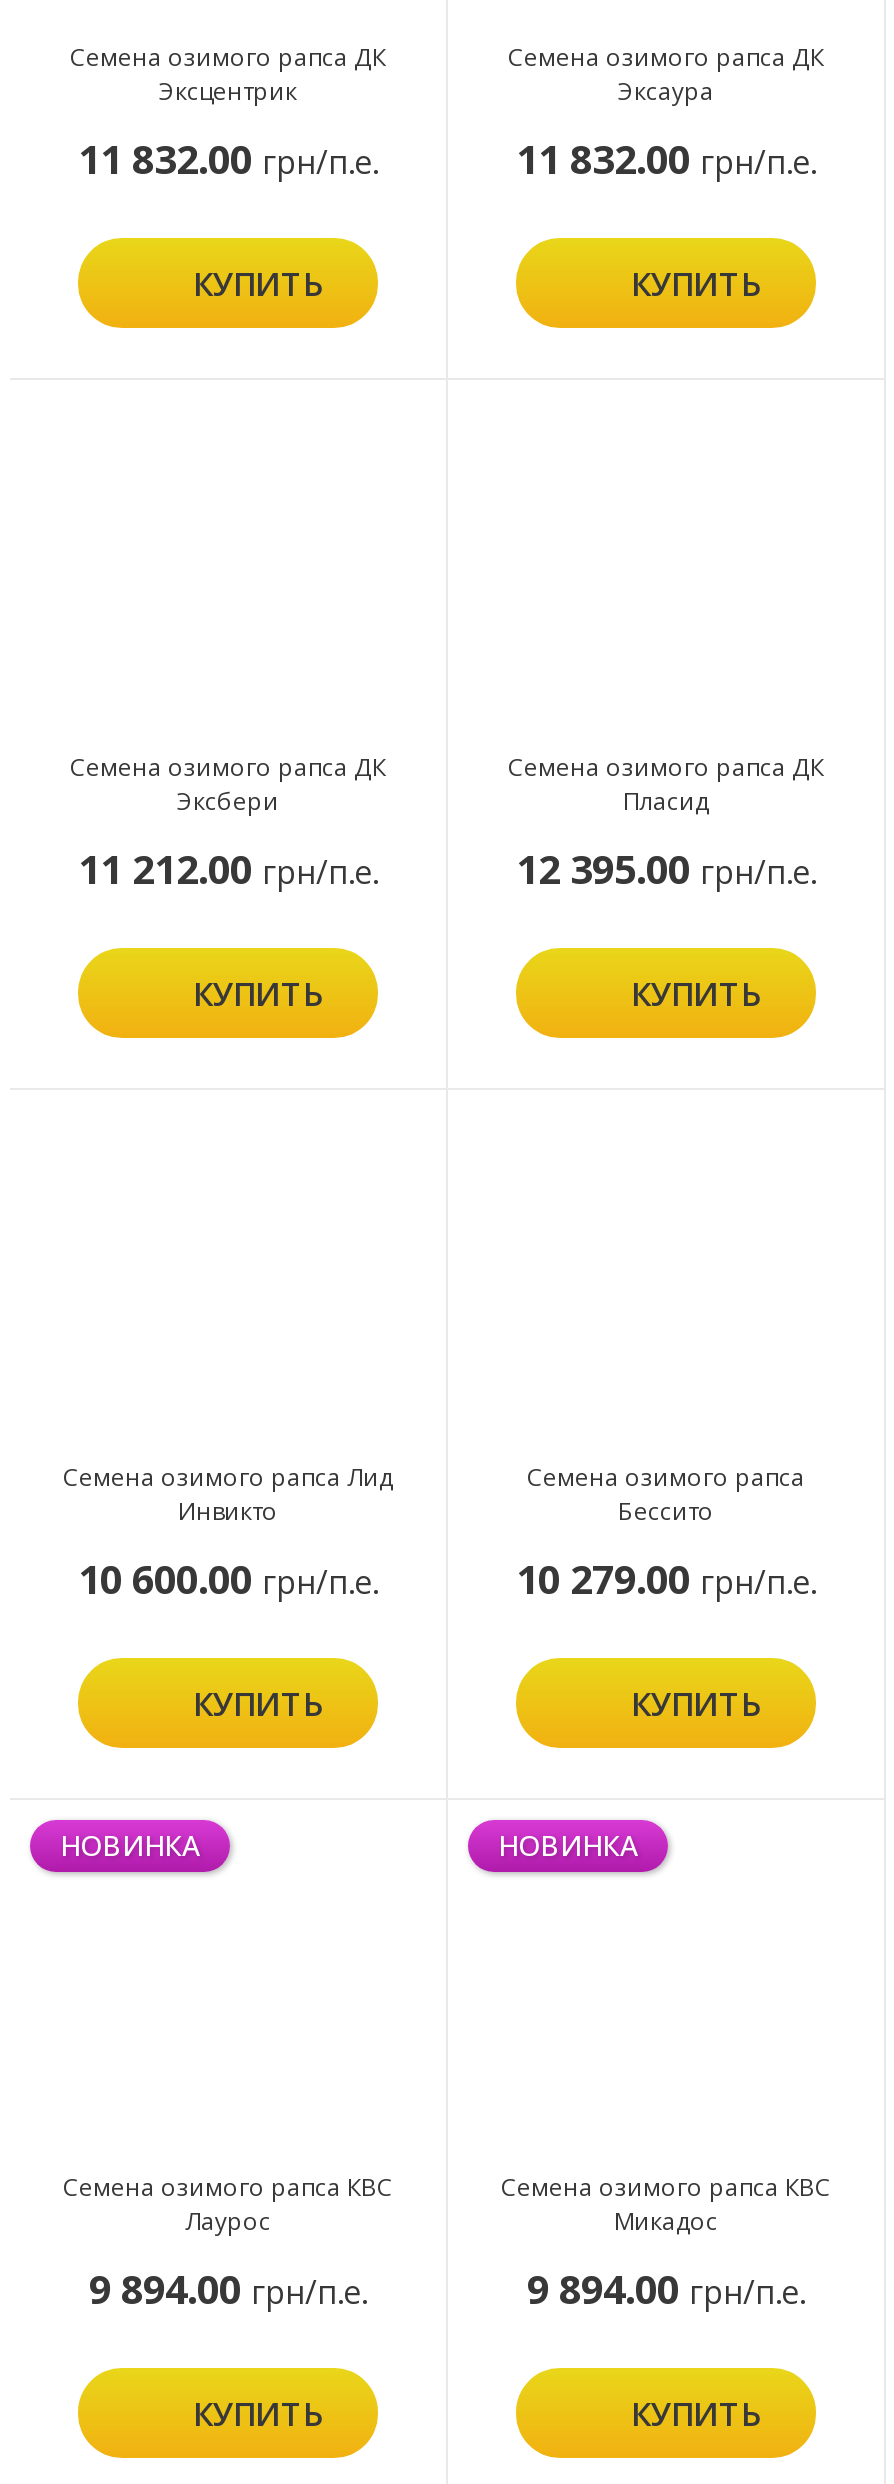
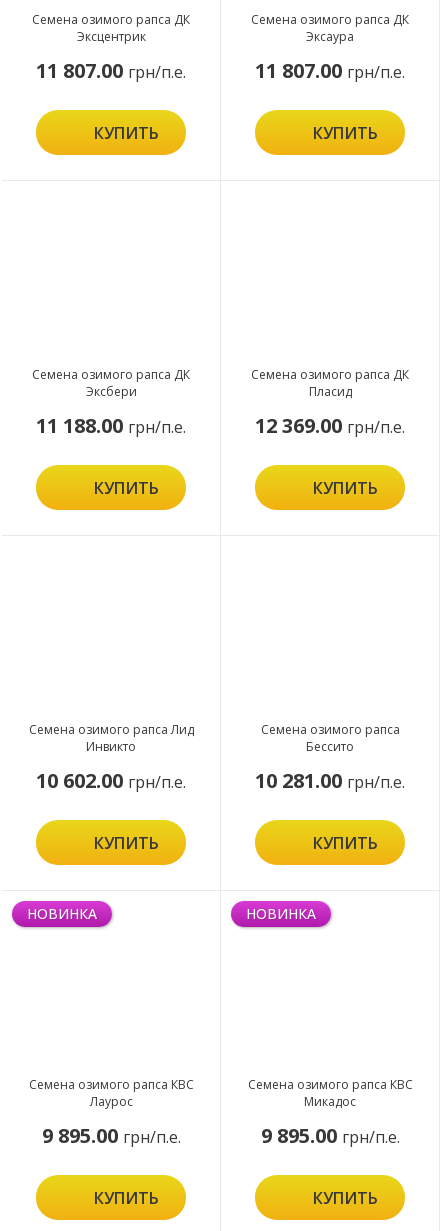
- 11 832.00 грн/п.е.
+ 11 807.00 грн/п.е.

- 11 832.00 грн/п.е.
+ 11 807.00 грн/п.е.

- 11 212.00 грн/п.е.
+ 11 188.00 грн/п.е.

- 12 395.00 грн/п.е.
+ 12 369.00 грн/п.е.

- 10 600.00 грн/п.е.
+ 10 602.00 грн/п.е.

- 10 279.00 грн/п.е.
+ 10 281.00 грн/п.е.

- 9 894.00 грн/п.е.
+ 9 895.00 грн/п.е.

- 9 894.00 грн/п.е.
+ 9 895.00 грн/п.е.
